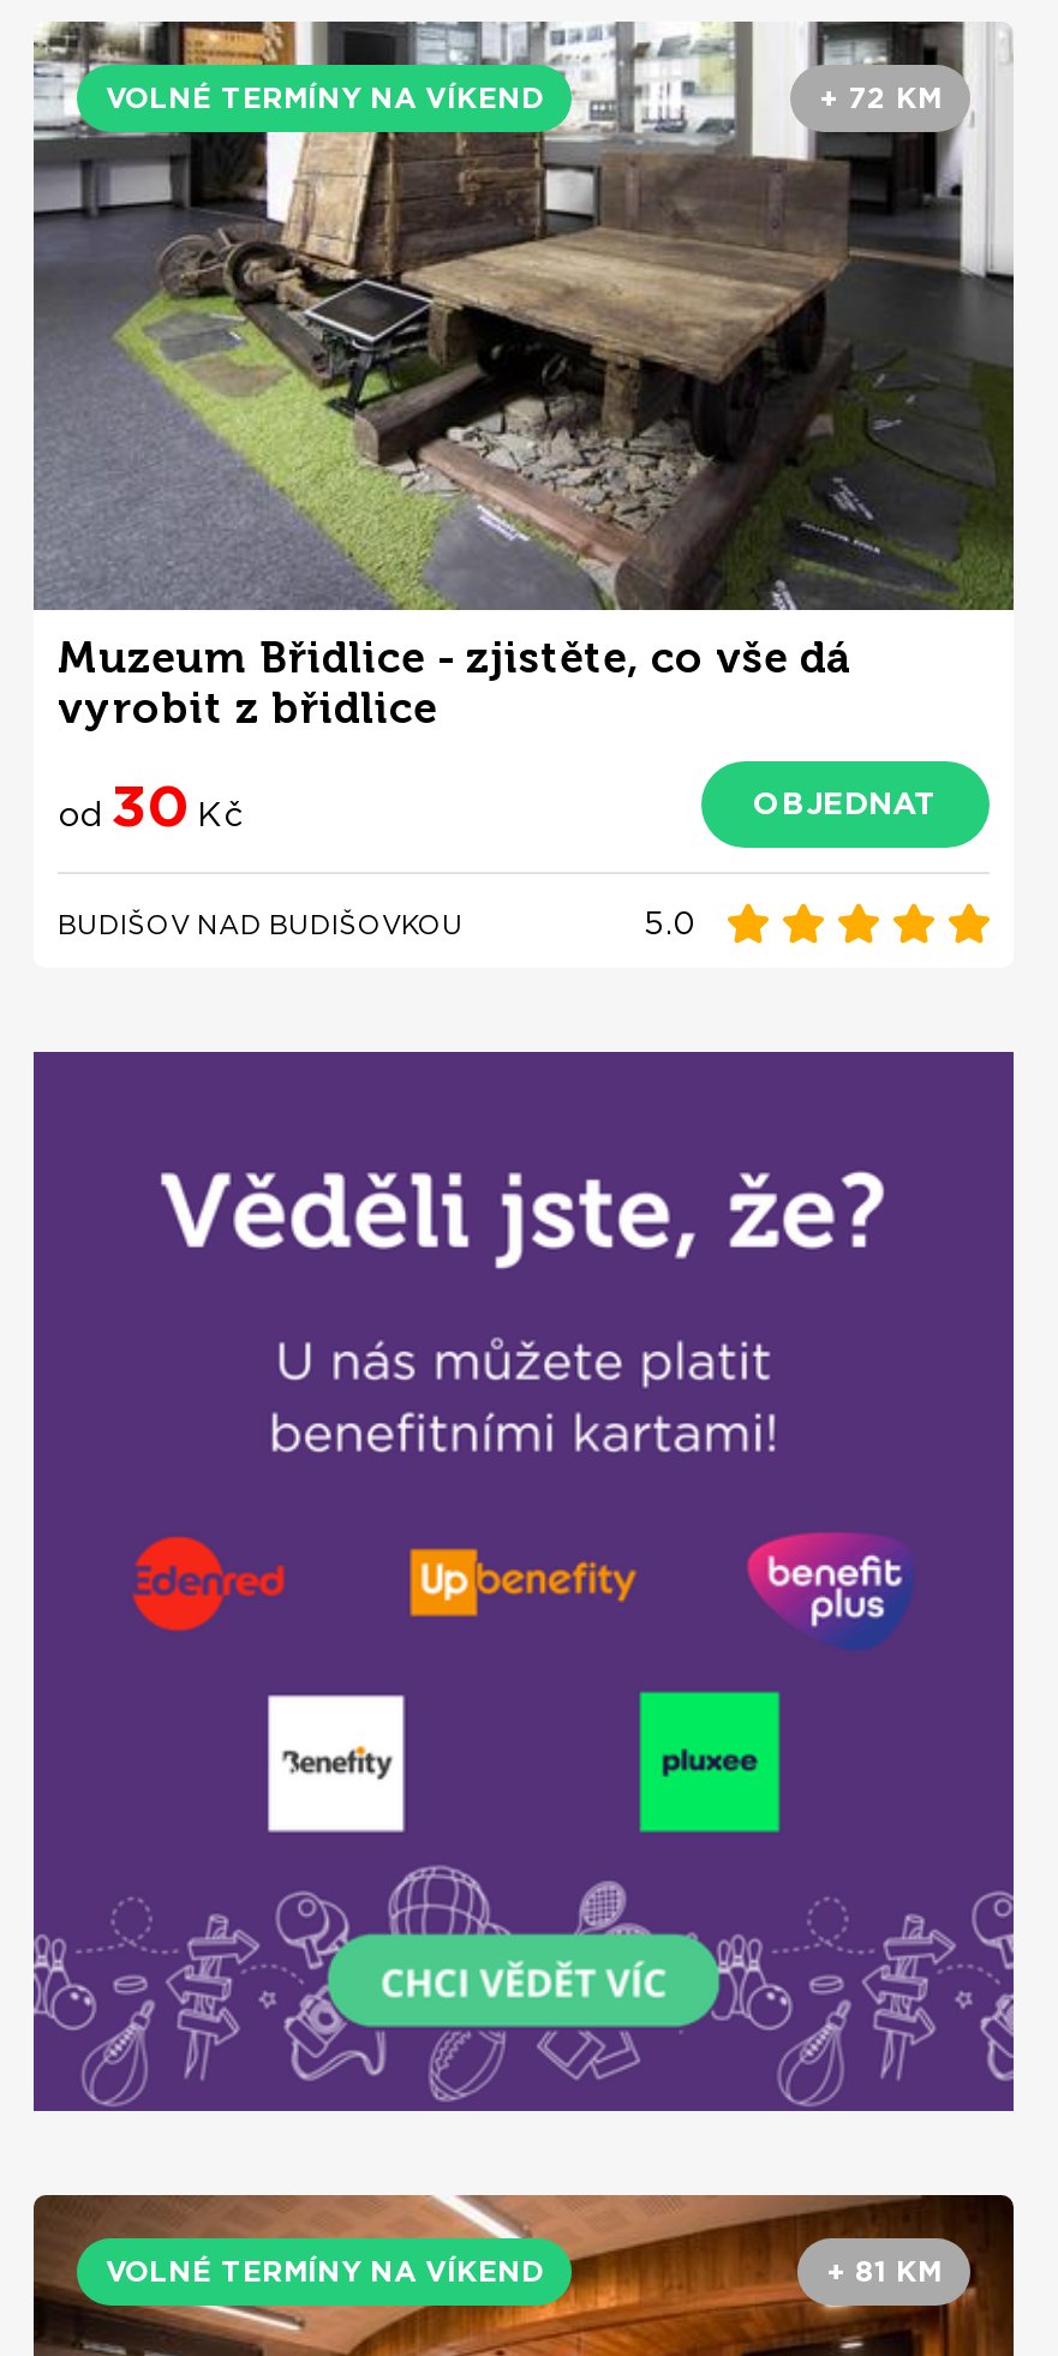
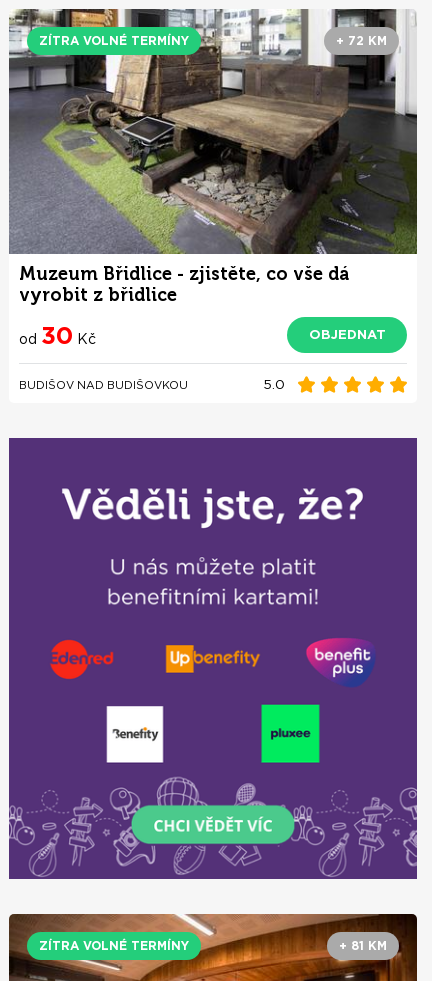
- VOLNÉ TERMÍNY NA VÍKEND
+ ZÍTRA VOLNÉ TERMÍNY

- VOLNÉ TERMÍNY NA VÍKEND
+ ZÍTRA VOLNÉ TERMÍNY
